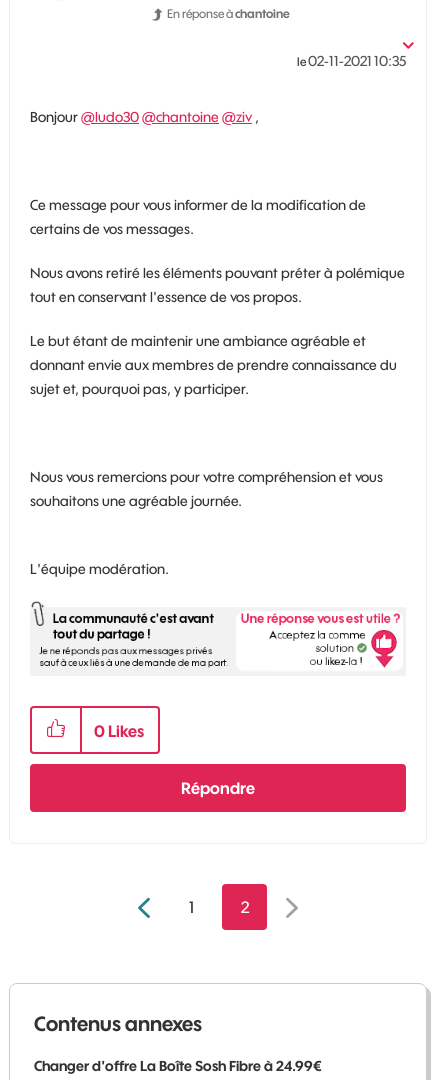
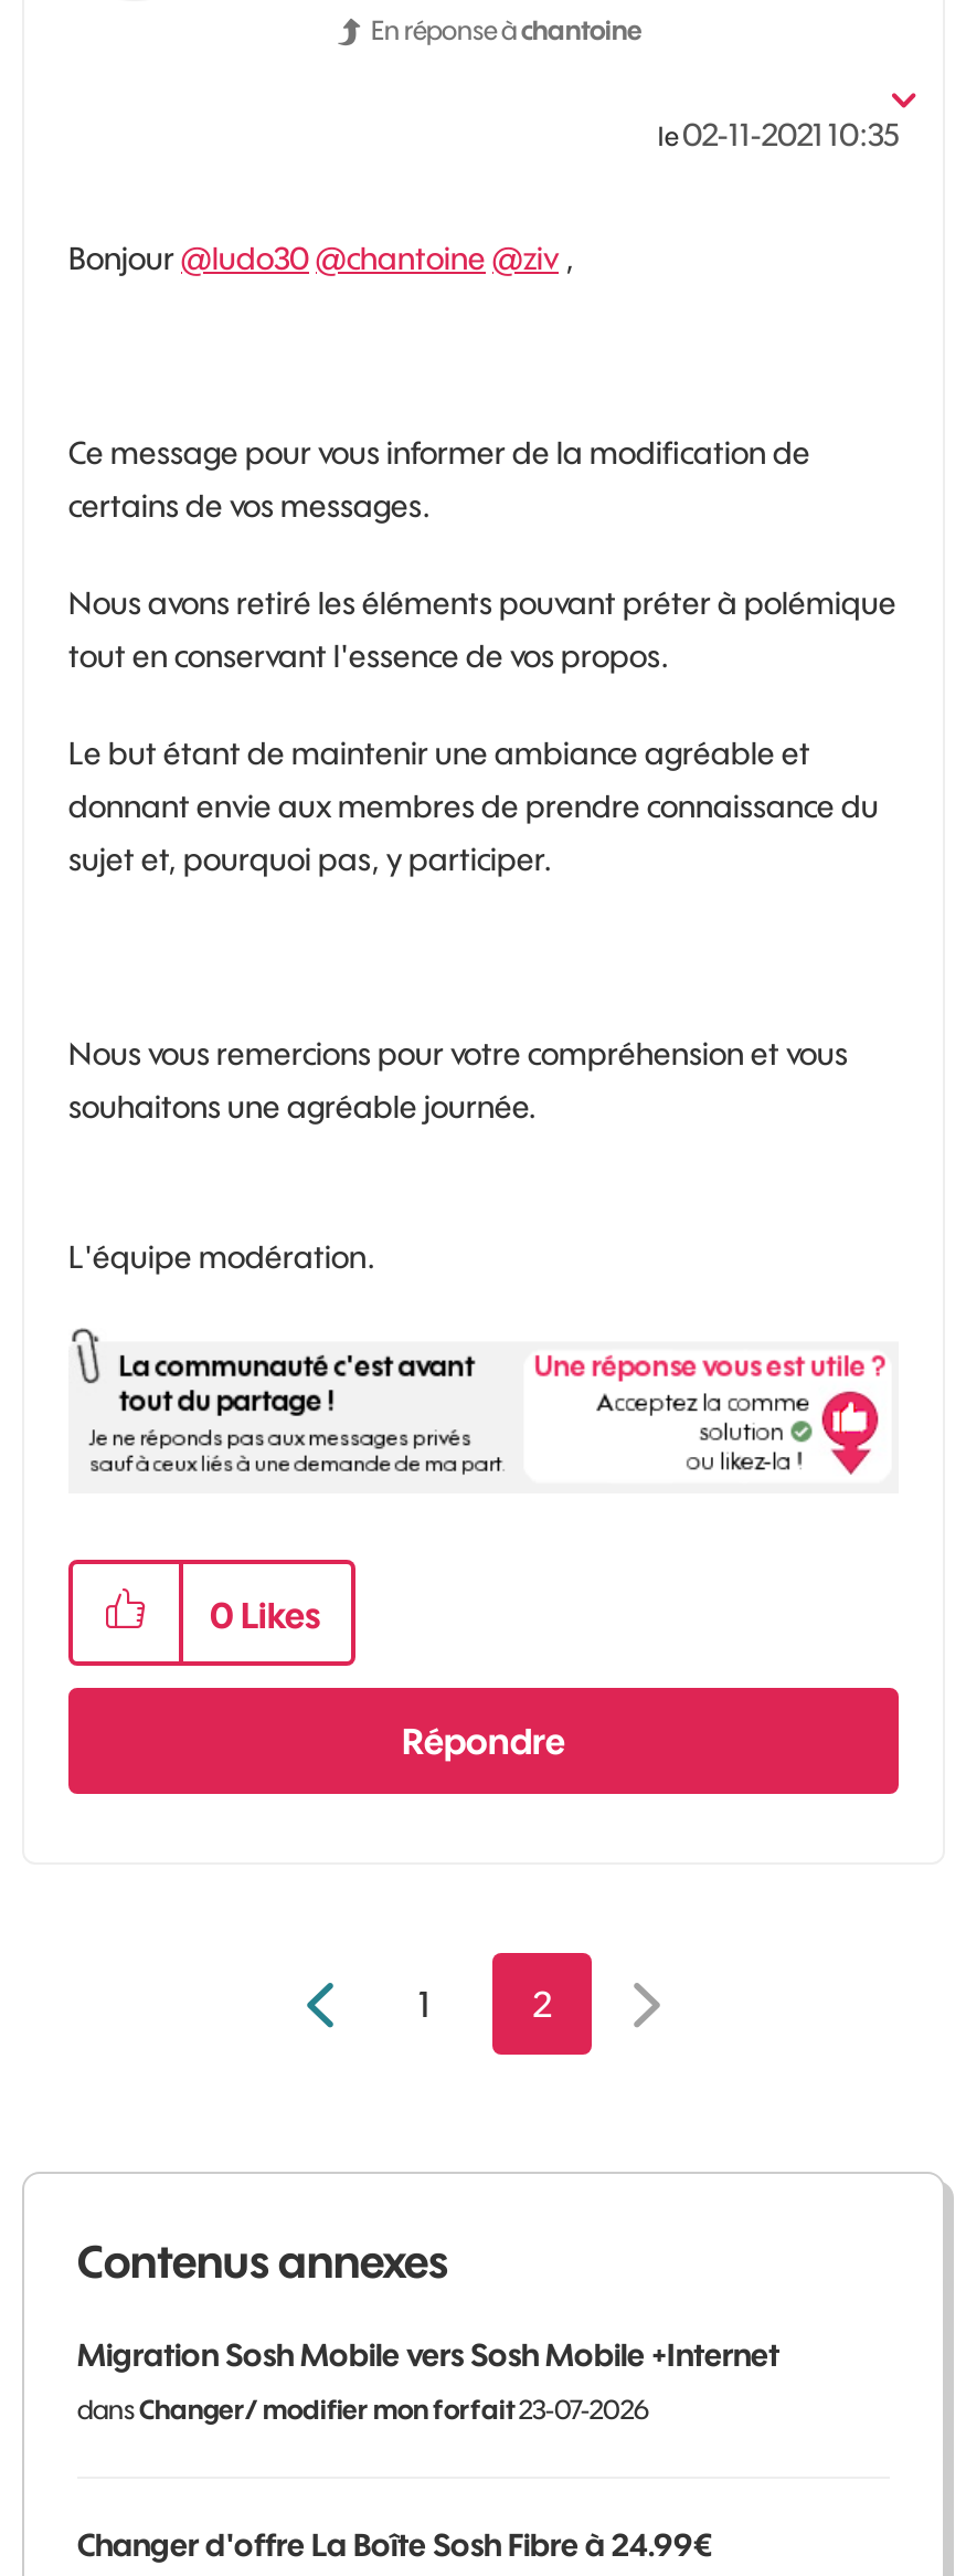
+ Migration Sosh Mobile vers Sosh Mobile +Internet
+ dansChanger/ modifier mon forfait 23-07-2026
